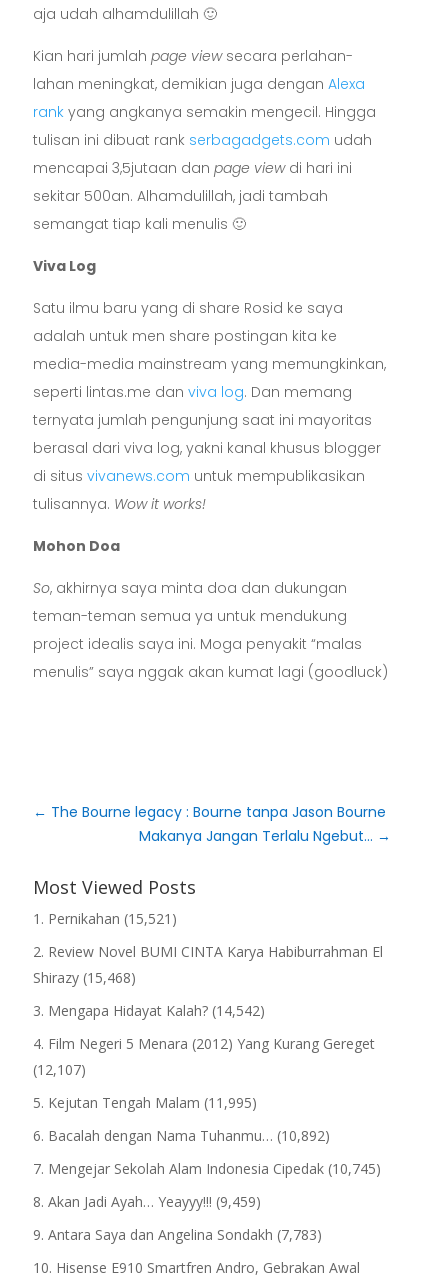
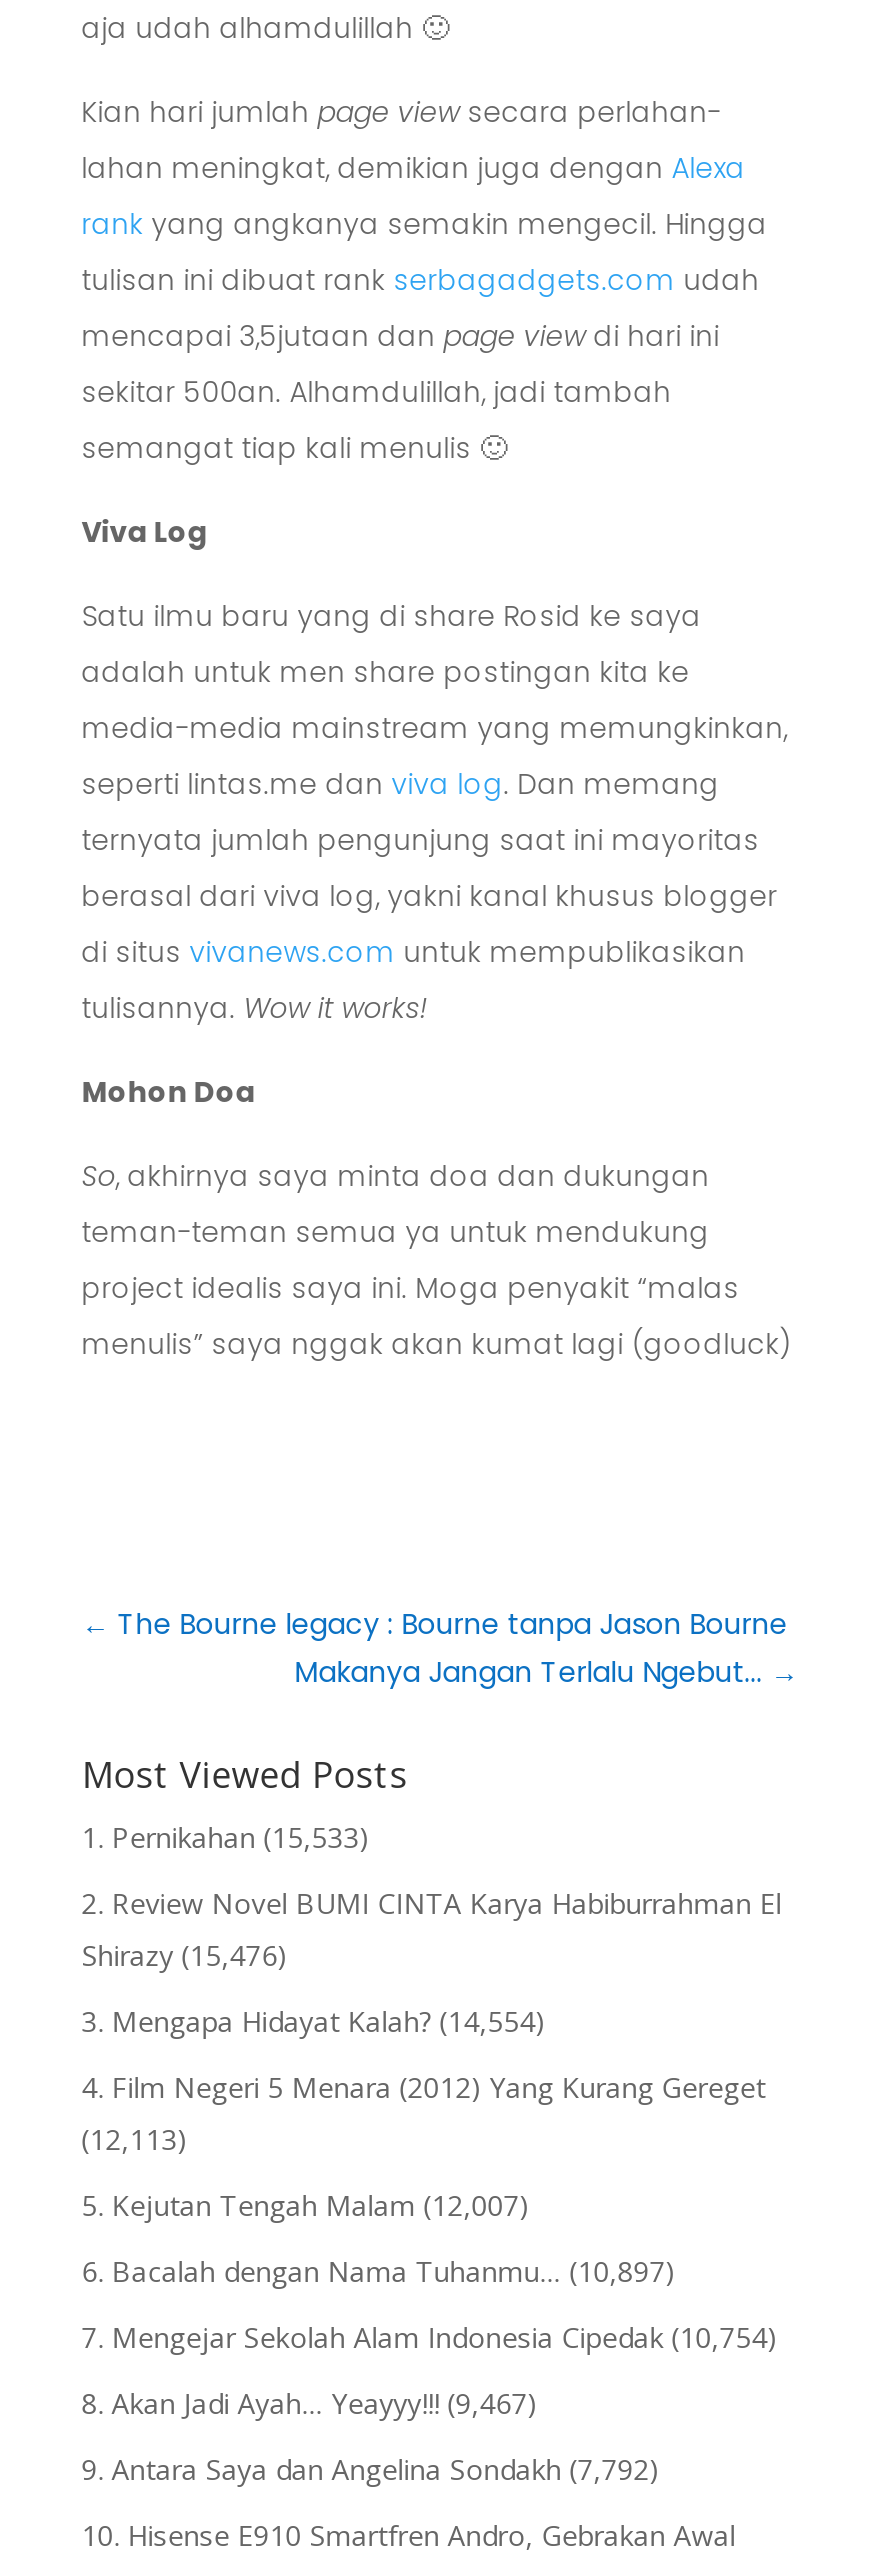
- Pernikahan (15,521)
+ Pernikahan (15,533)

- Shirazy (15,468)
+ Shirazy (15,476)

- Mengapa Hidayat Kalah? (14,542)
+ Mengapa Hidayat Kalah? (14,554)

- (12,107)
+ (12,113)

- Kejutan Tengah Malam (11,995)
+ Kejutan Tengah Malam (12,007)

- Bacalah dengan Nama Tuhanmu… (10,892)
+ Bacalah dengan Nama Tuhanmu… (10,897)

- Mengejar Sekolah Alam Indonesia Cipedak (10,745)
+ Mengejar Sekolah Alam Indonesia Cipedak (10,754)

- Akan Jadi Ayah… Yeayyy!!! (9,459)
+ Akan Jadi Ayah… Yeayyy!!! (9,467)

- Antara Saya dan Angelina Sondakh (7,783)
+ Antara Saya dan Angelina Sondakh (7,792)
